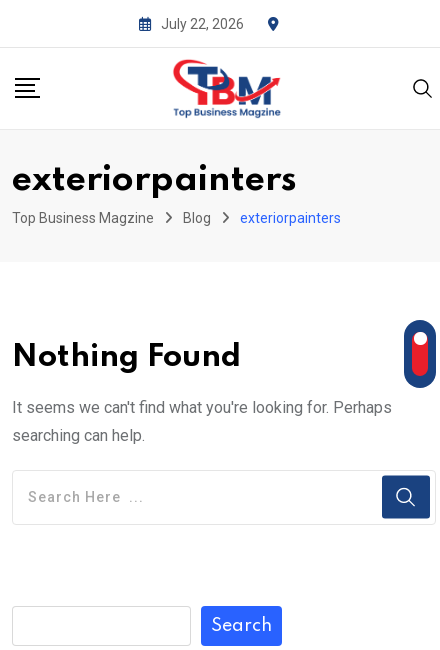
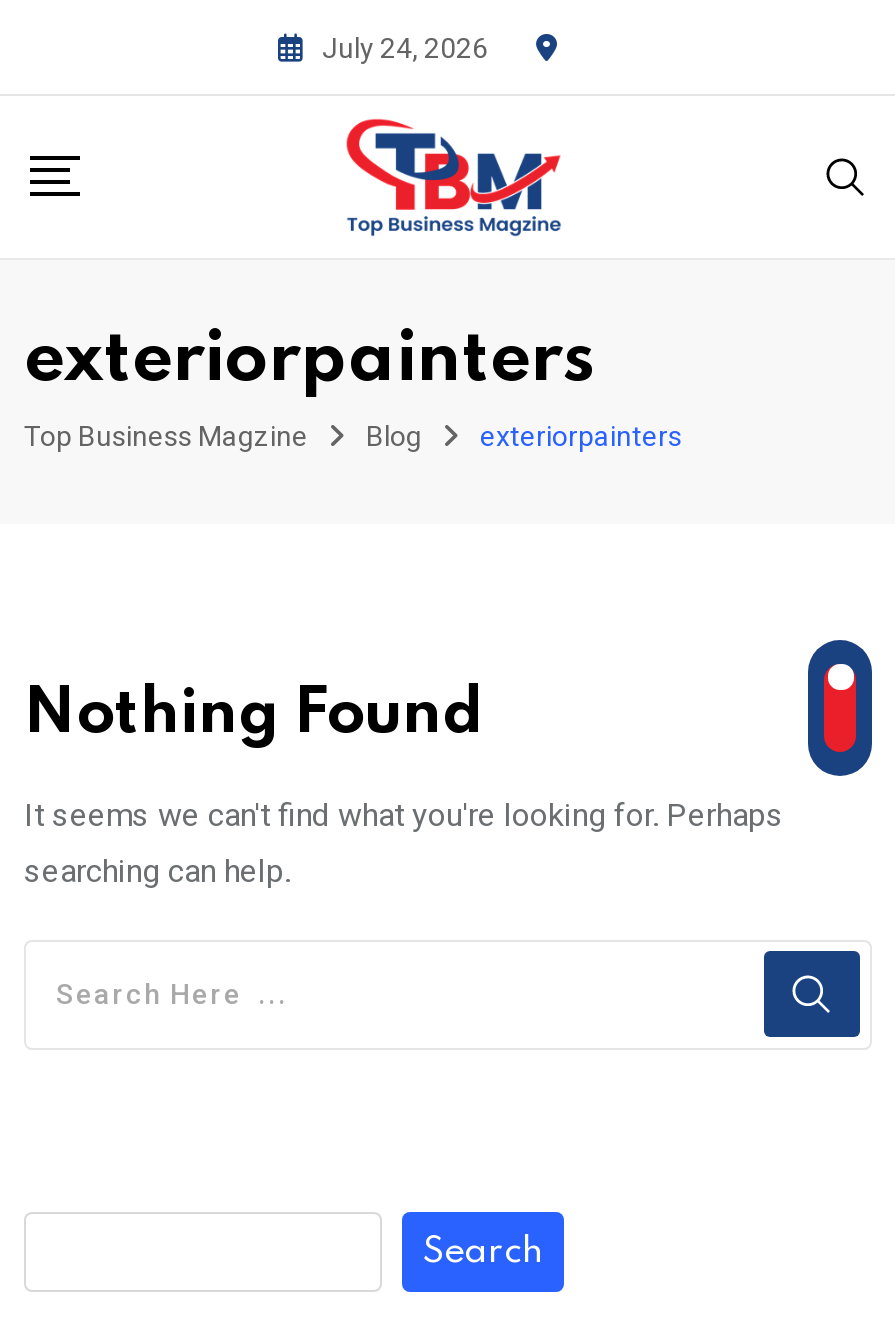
- July 22, 2026
+ July 24, 2026
